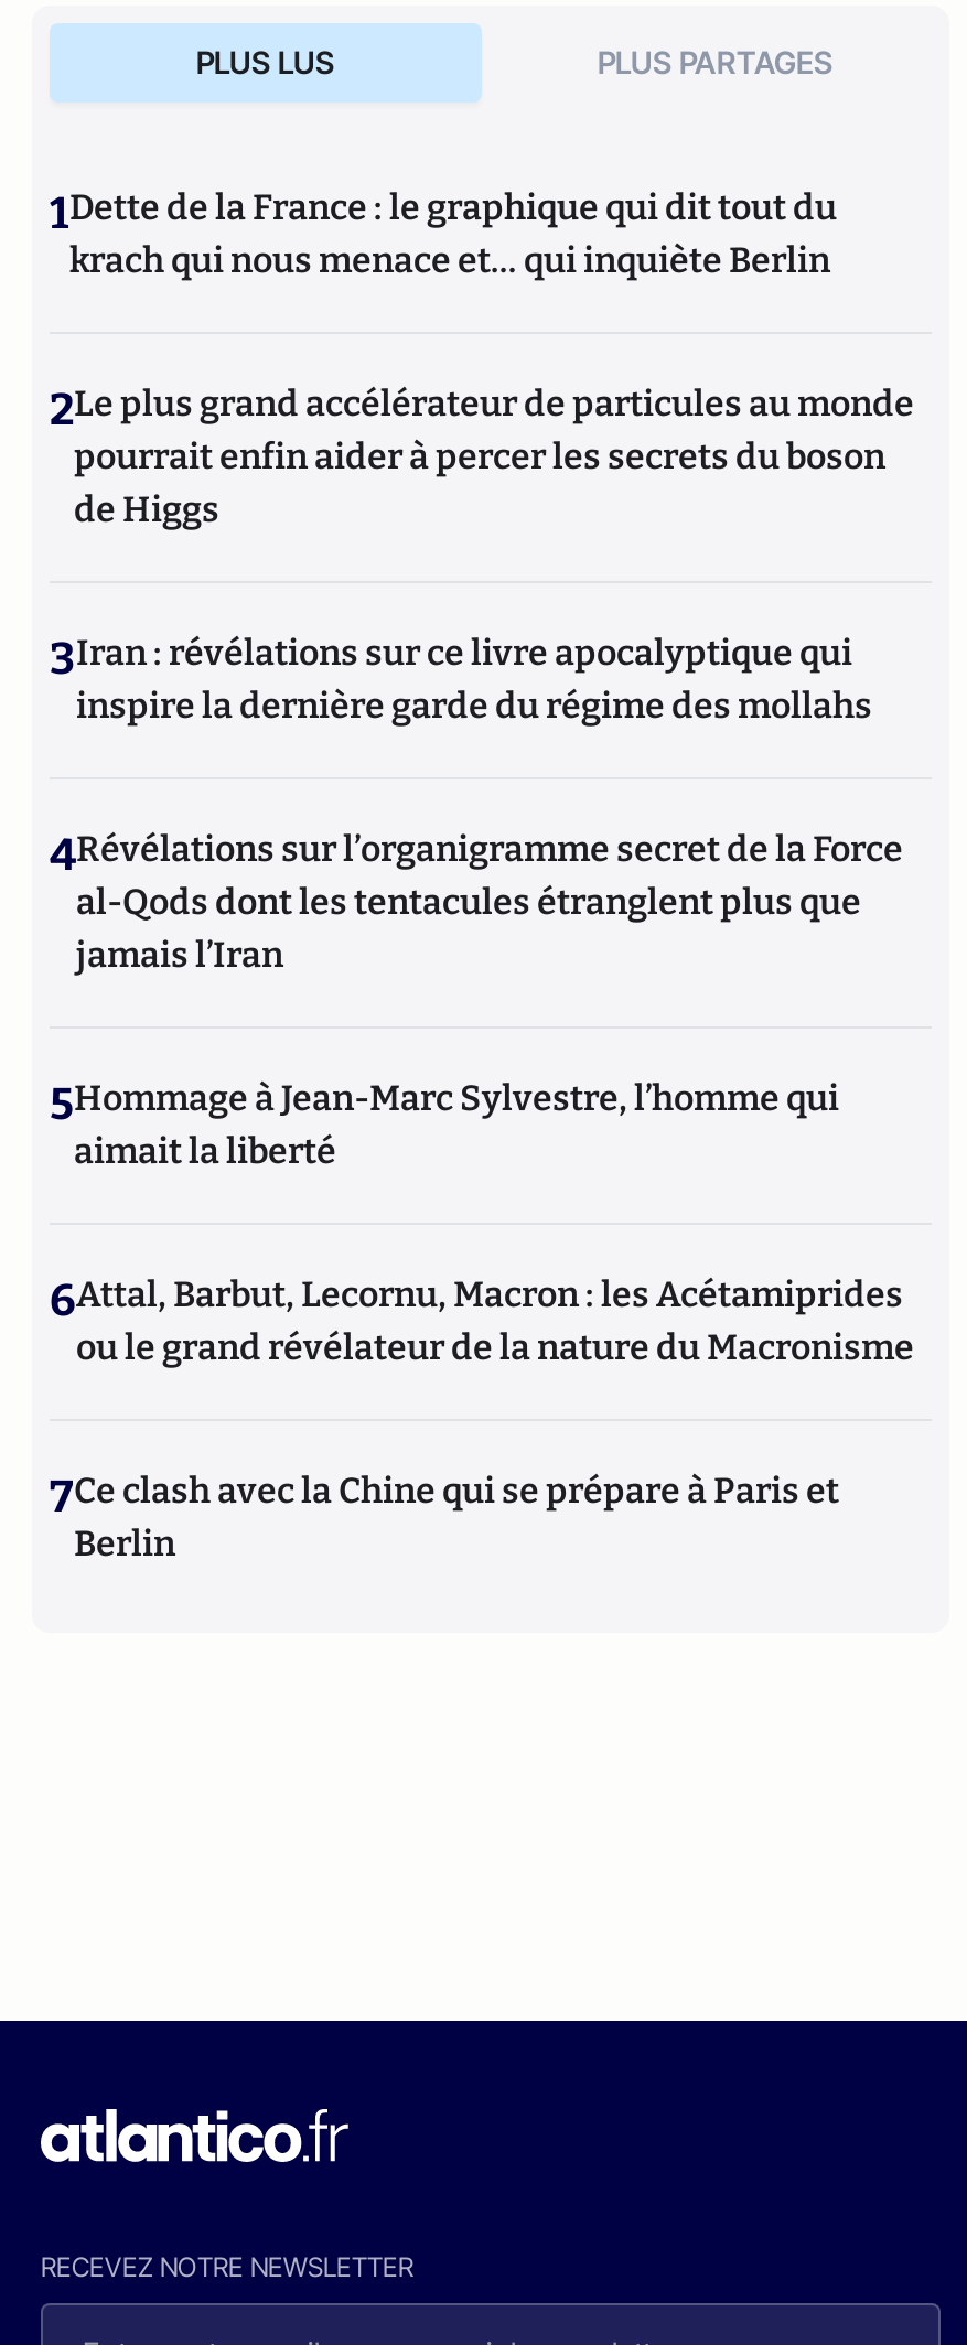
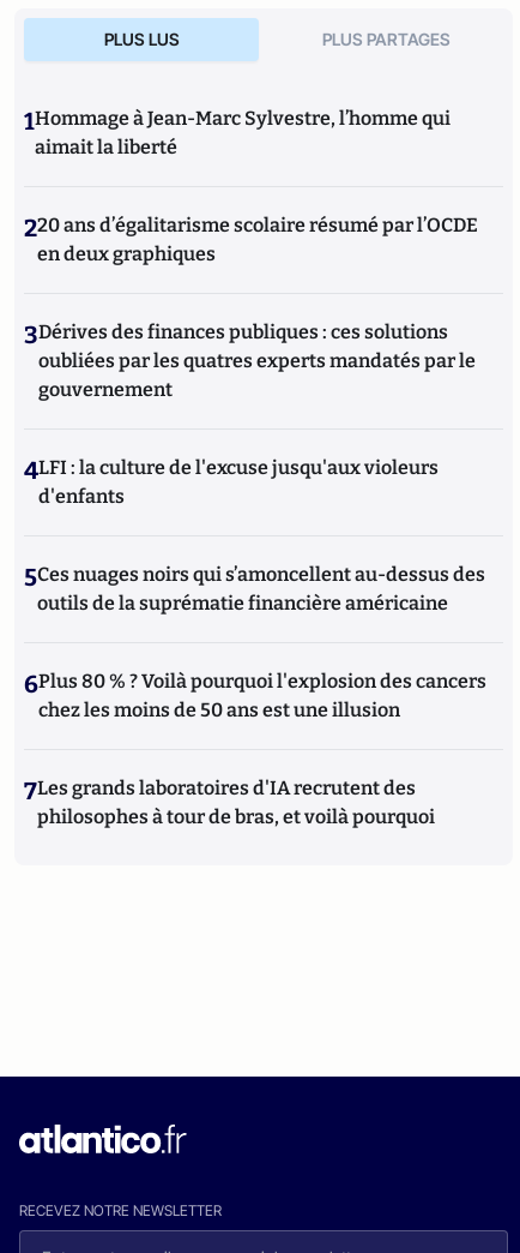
- 1Dette de la France : le graphique qui dit tout du
- krach qui nous menace et… qui inquiète Berlin
- 2Le plus grand accélérateur de particules au monde
- pourrait enfin aider à percer les secrets du boson
- de Higgs
- 3Iran : révélations sur ce livre apocalyptique qui
- inspire la dernière garde du régime des mollahs
- 4Révélations sur l’organigramme secret de la Force
- al-Qods dont les tentacules étranglent plus que
- jamais l’Iran
- 5Hommage à Jean-Marc Sylvestre, l’homme qui
+ 1Hommage à Jean-Marc Sylvestre, l’homme qui

moved up: aimait la liberté

- 6Attal, Barbut, Lecornu, Macron : les Acétamiprides
- ou le grand révélateur de la nature du Macronisme
- 7Ce clash avec la Chine qui se prépare à Paris et
- Berlin
+ 220 ans d’égalitarisme scolaire résumé par l’OCDE
+ en deux graphiques
+ 3Dérives des finances publiques : ces solutions
+ oubliées par les quatres experts mandatés par le
+ gouvernement
+ 4LFI : la culture de l'excuse jusqu'aux violeurs
+ d'enfants
+ 5Ces nuages noirs qui s’amoncellent au-dessus des
+ outils de la suprématie financière américaine
+ 6Plus 80 % ? Voilà pourquoi l'explosion des cancers
+ chez les moins de 50 ans est une illusion
+ 7Les grands laboratoires d'IA recrutent des
+ philosophes à tour de bras, et voilà pourquoi
